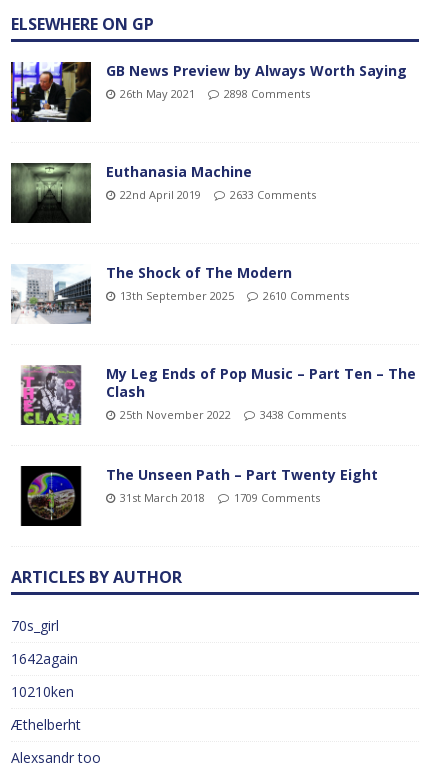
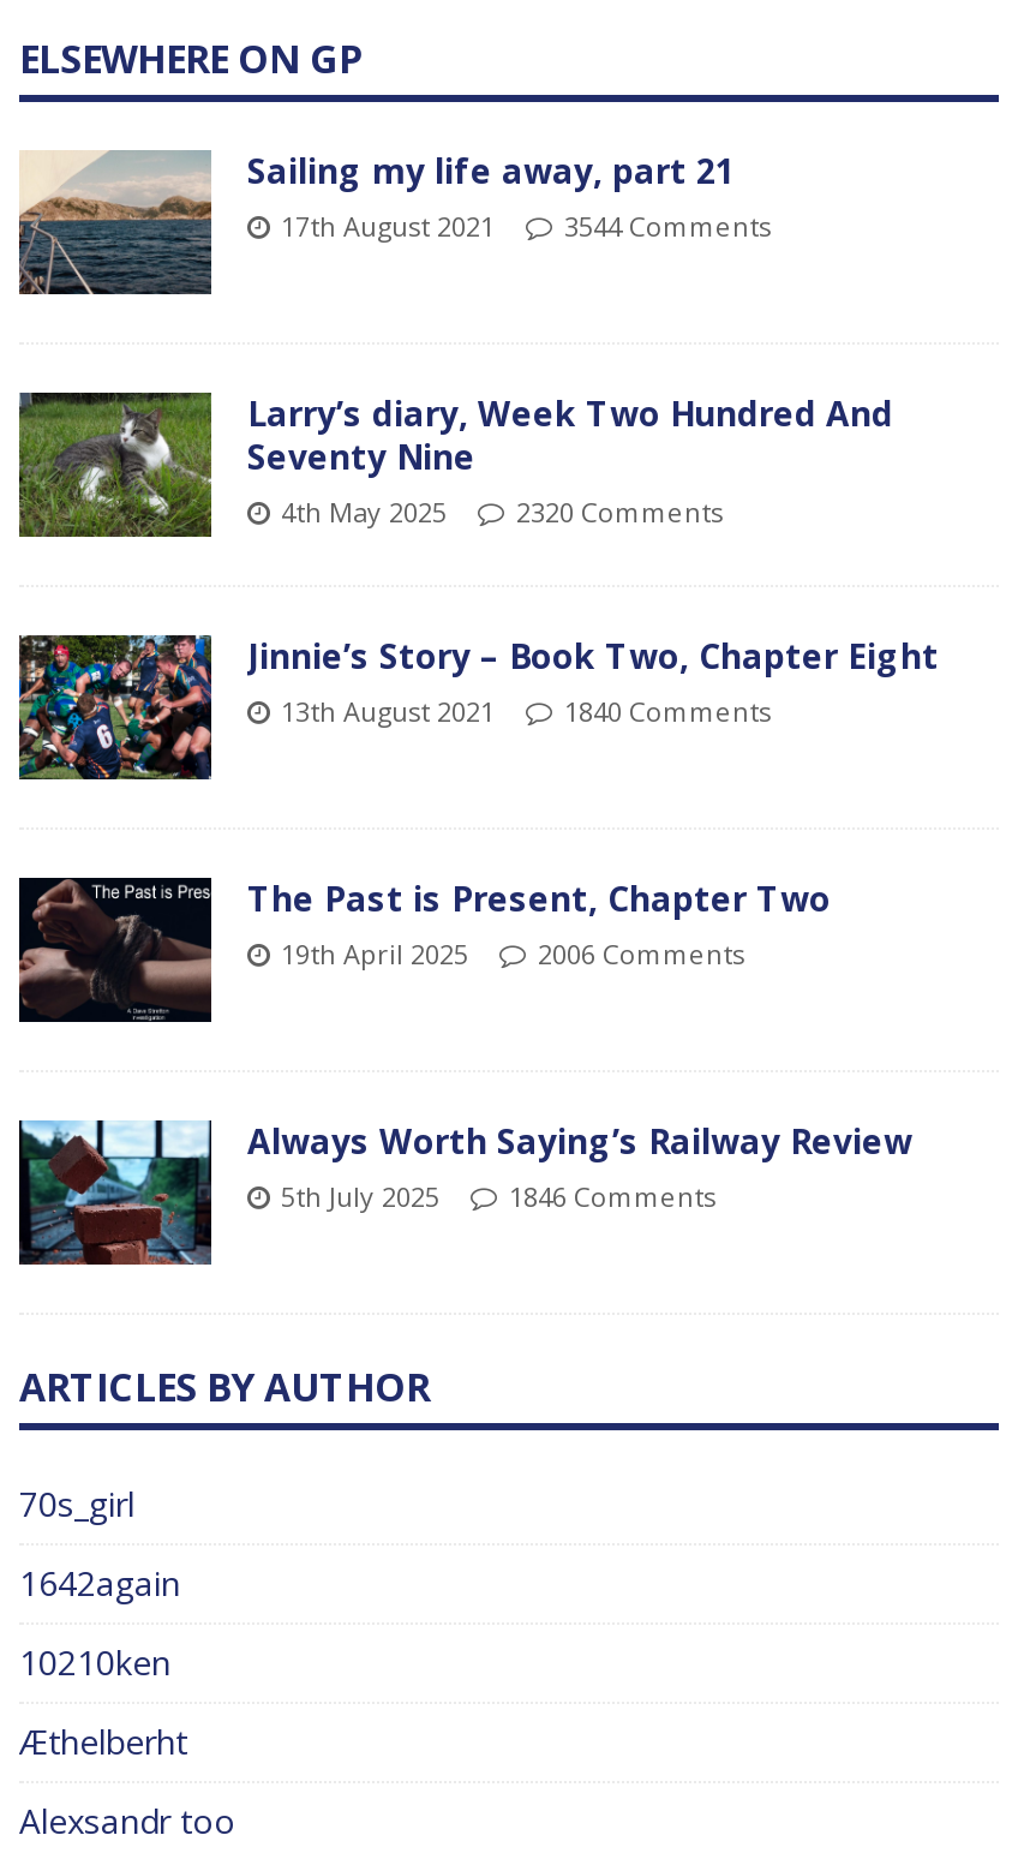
- [image]
- GB News Preview by Always Worth Saying
- 26th May 2021
- 2898 Comments
+ [image]
+ Sailing my life away, part 21
+ 17th August 2021
+ 3544 Comments

- [image]
- Euthanasia Machine
- 22nd April 2019
- 2633 Comments
+ [image]
+ Larry’s diary, Week Two Hundred And
+ Seventy Nine
+ 4th May 2025
+ 2320 Comments

- [image]
- The Shock of The Modern
- 13th September 2025
- 2610 Comments
+ [image]
+ Jinnie’s Story – Book Two, Chapter Eight
+ 13th August 2021
+ 1840 Comments

- [image]
- My Leg Ends of Pop Music – Part Ten – The
- Clash
- 25th November 2022
- 3438 Comments
+ [image]
+ The Past is Present, Chapter Two
+ 19th April 2025
+ 2006 Comments

- [image]
- The Unseen Path – Part Twenty Eight
- 31st March 2018
- 1709 Comments
+ [image]
+ Always Worth Saying’s Railway Review
+ 5th July 2025
+ 1846 Comments
